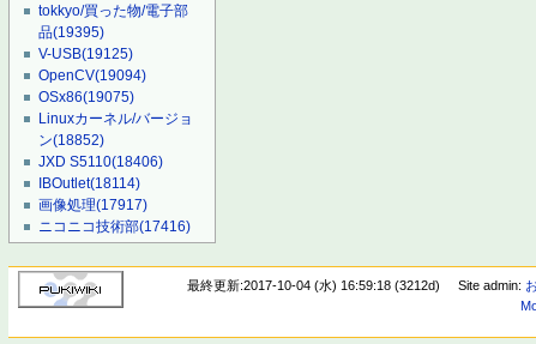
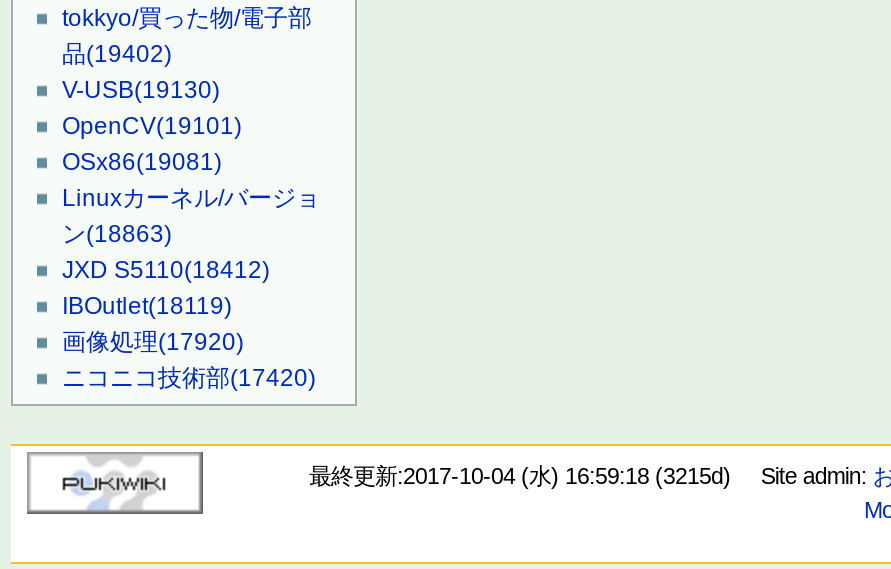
- 品(19395)
+ 品(19402)

- V-USB(19125)
+ V-USB(19130)

- OpenCV(19094)
+ OpenCV(19101)

- OSx86(19075)
+ OSx86(19081)

- ン(18852)
+ ン(18863)

- JXD S5110(18406)
+ JXD S5110(18412)

- IBOutlet(18114)
+ IBOutlet(18119)

- 画像処理(17917)
+ 画像処理(17920)

- ニコニコ技術部(17416)
+ ニコニコ技術部(17420)

- 最終更新:2017-10-04 (水) 16:59:18 (3212d)
+ 最終更新:2017-10-04 (水) 16:59:18 (3215d)
